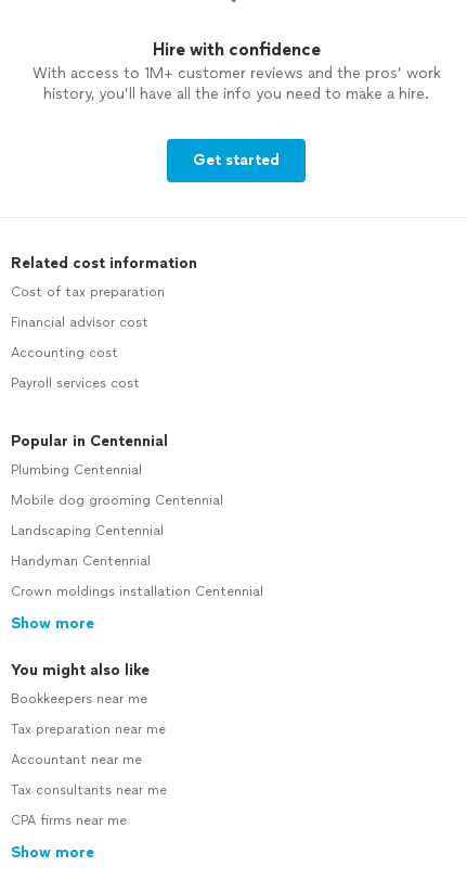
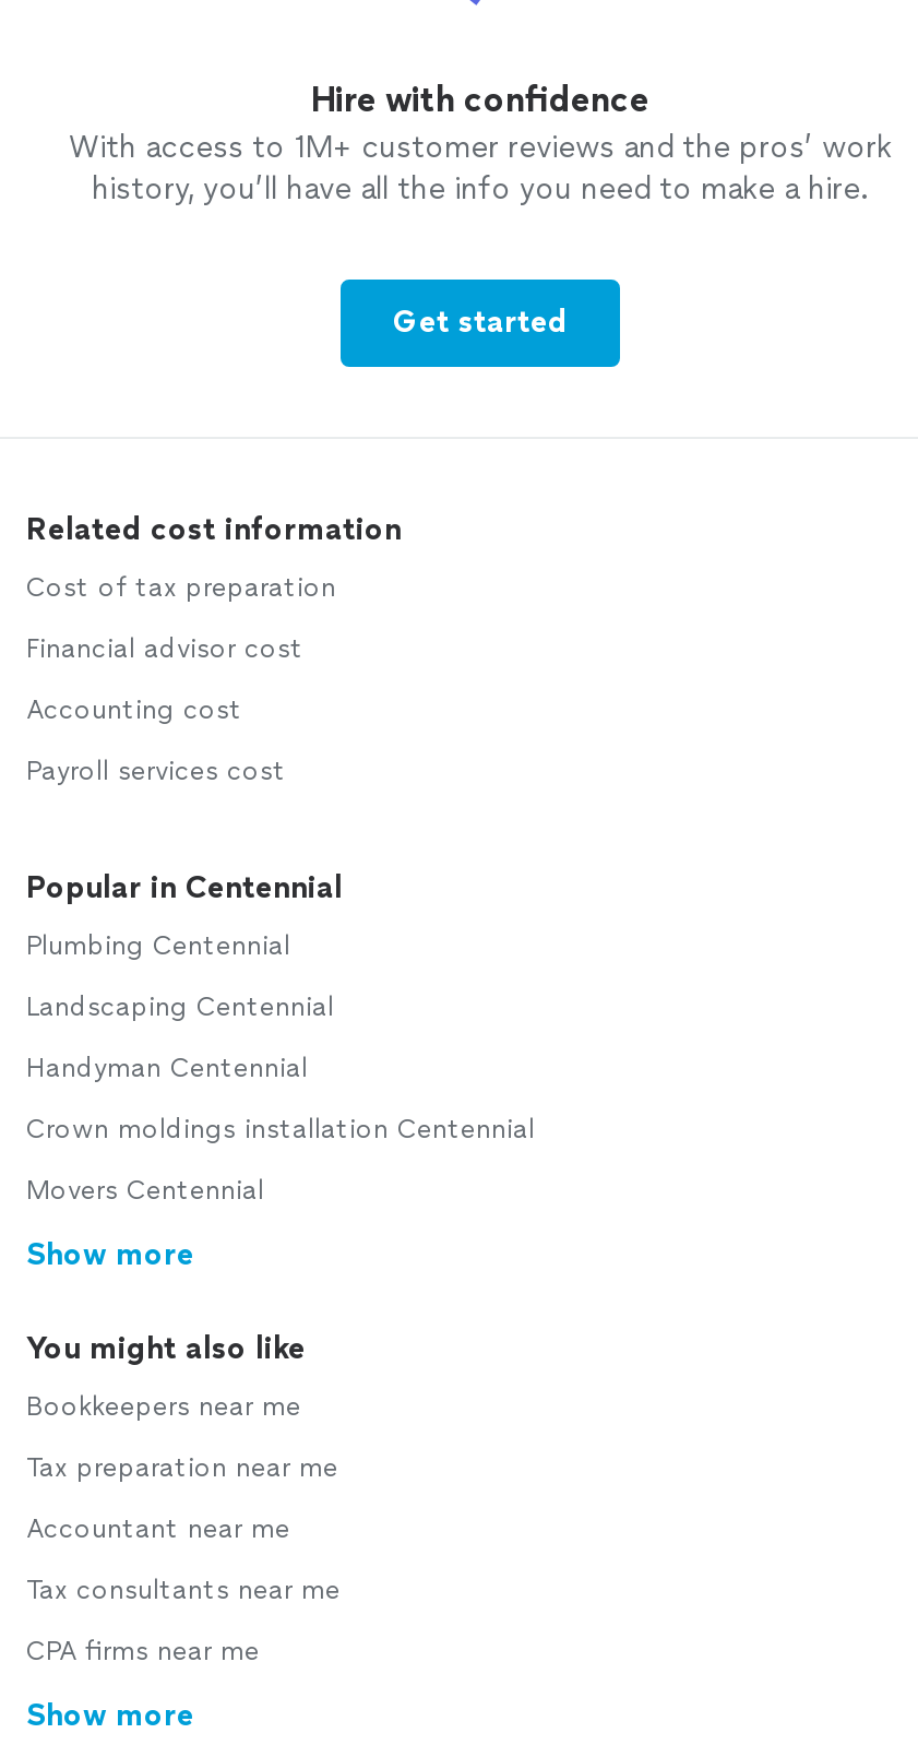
- Mobile dog grooming Centennial

moved up: Landscaping Centennial | Handyman Centennial | Crown moldings installation Centennial

+ Movers Centennial
